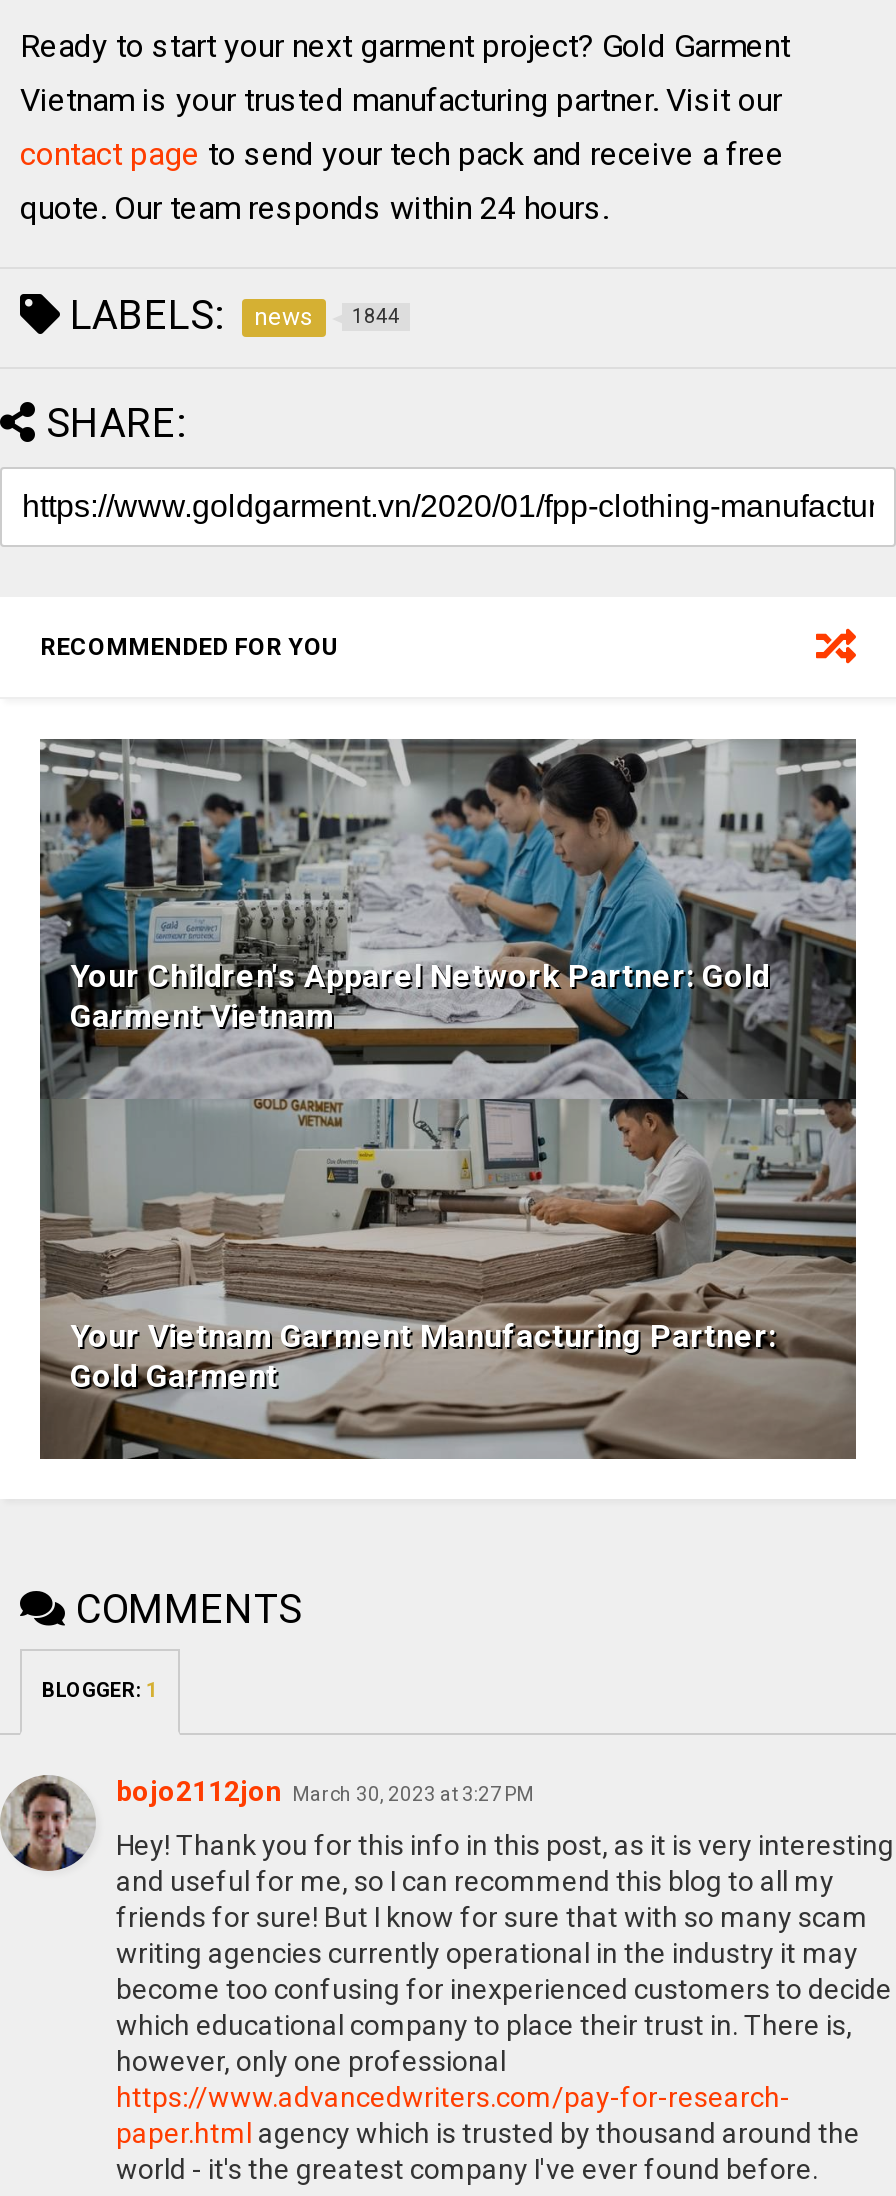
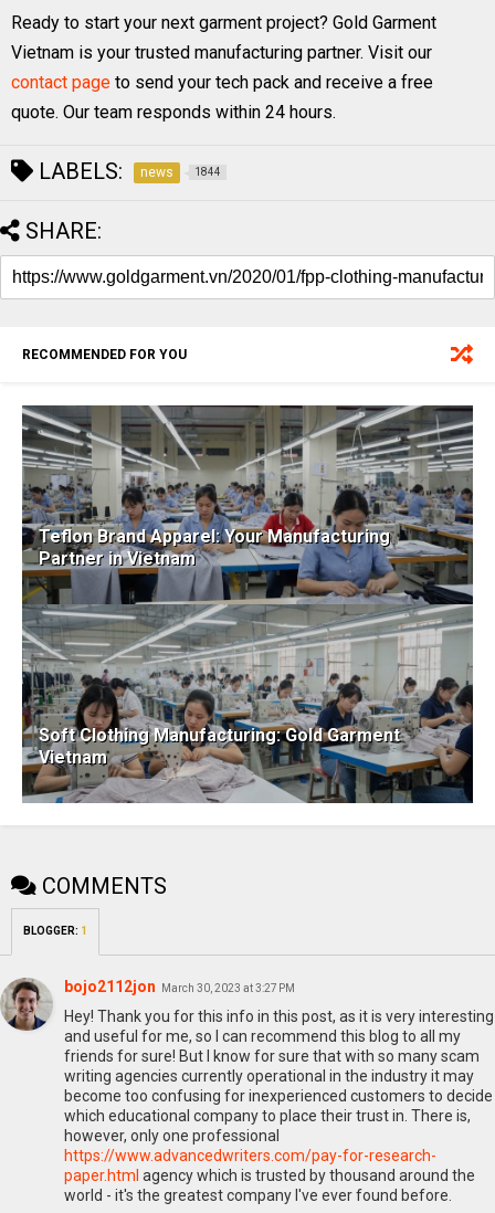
- [image]
- Your Children's Apparel Network Partner: Gold
- Garment Vietnam
+ [image]
+ Teflon Brand Apparel: Your Manufacturing
+ Partner in Vietnam

- Your Vietnam Garment Manufacturing Partner:
- Gold Garment
+ Soft Clothing Manufacturing: Gold Garment
+ Vietnam
